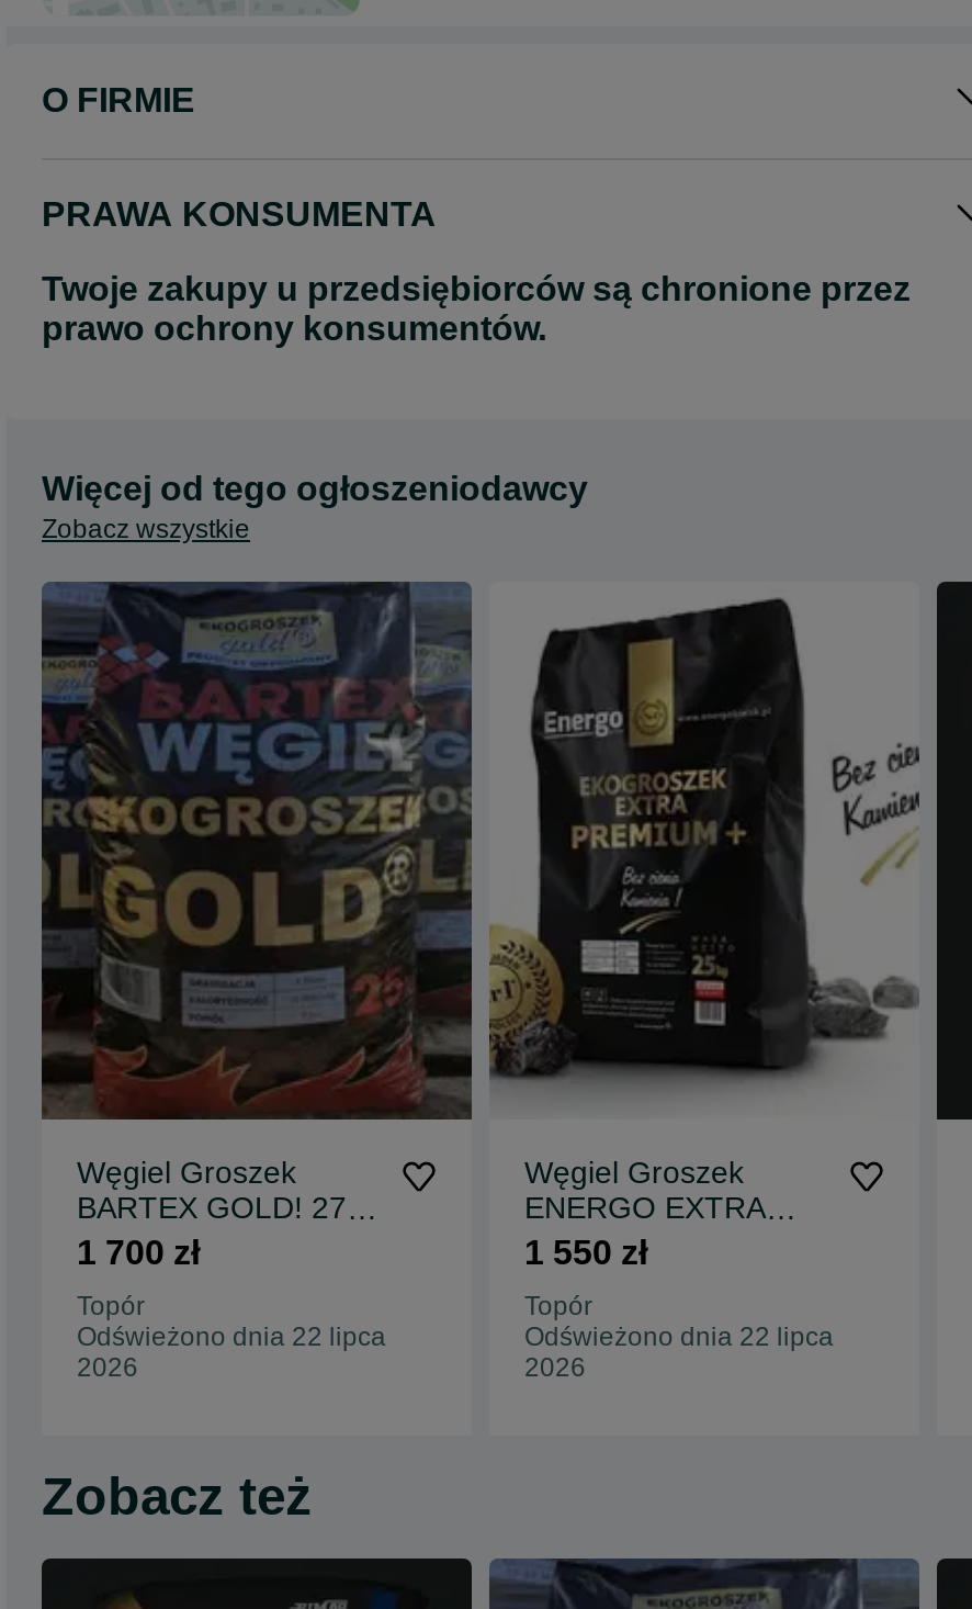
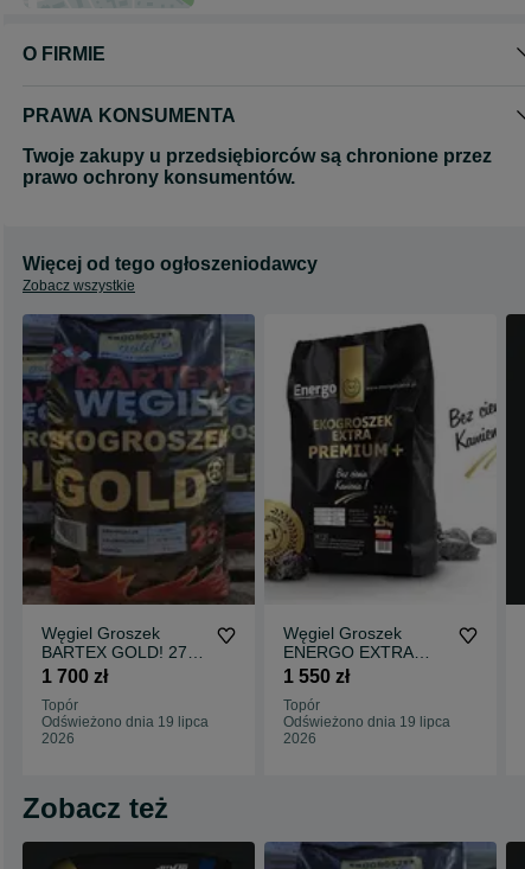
- Odświeżono dnia 22 lipca
+ Odświeżono dnia 19 lipca

- Odświeżono dnia 22 lipca
+ Odświeżono dnia 19 lipca
